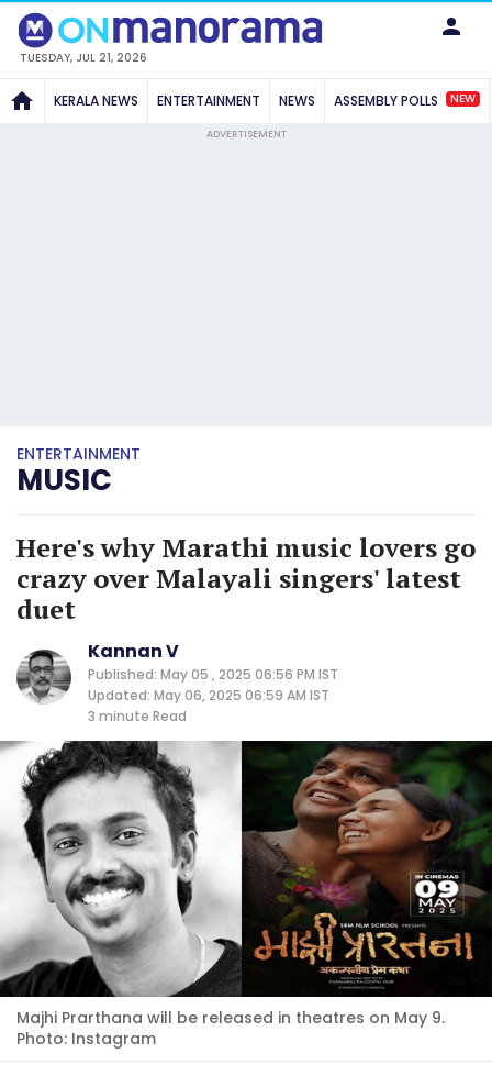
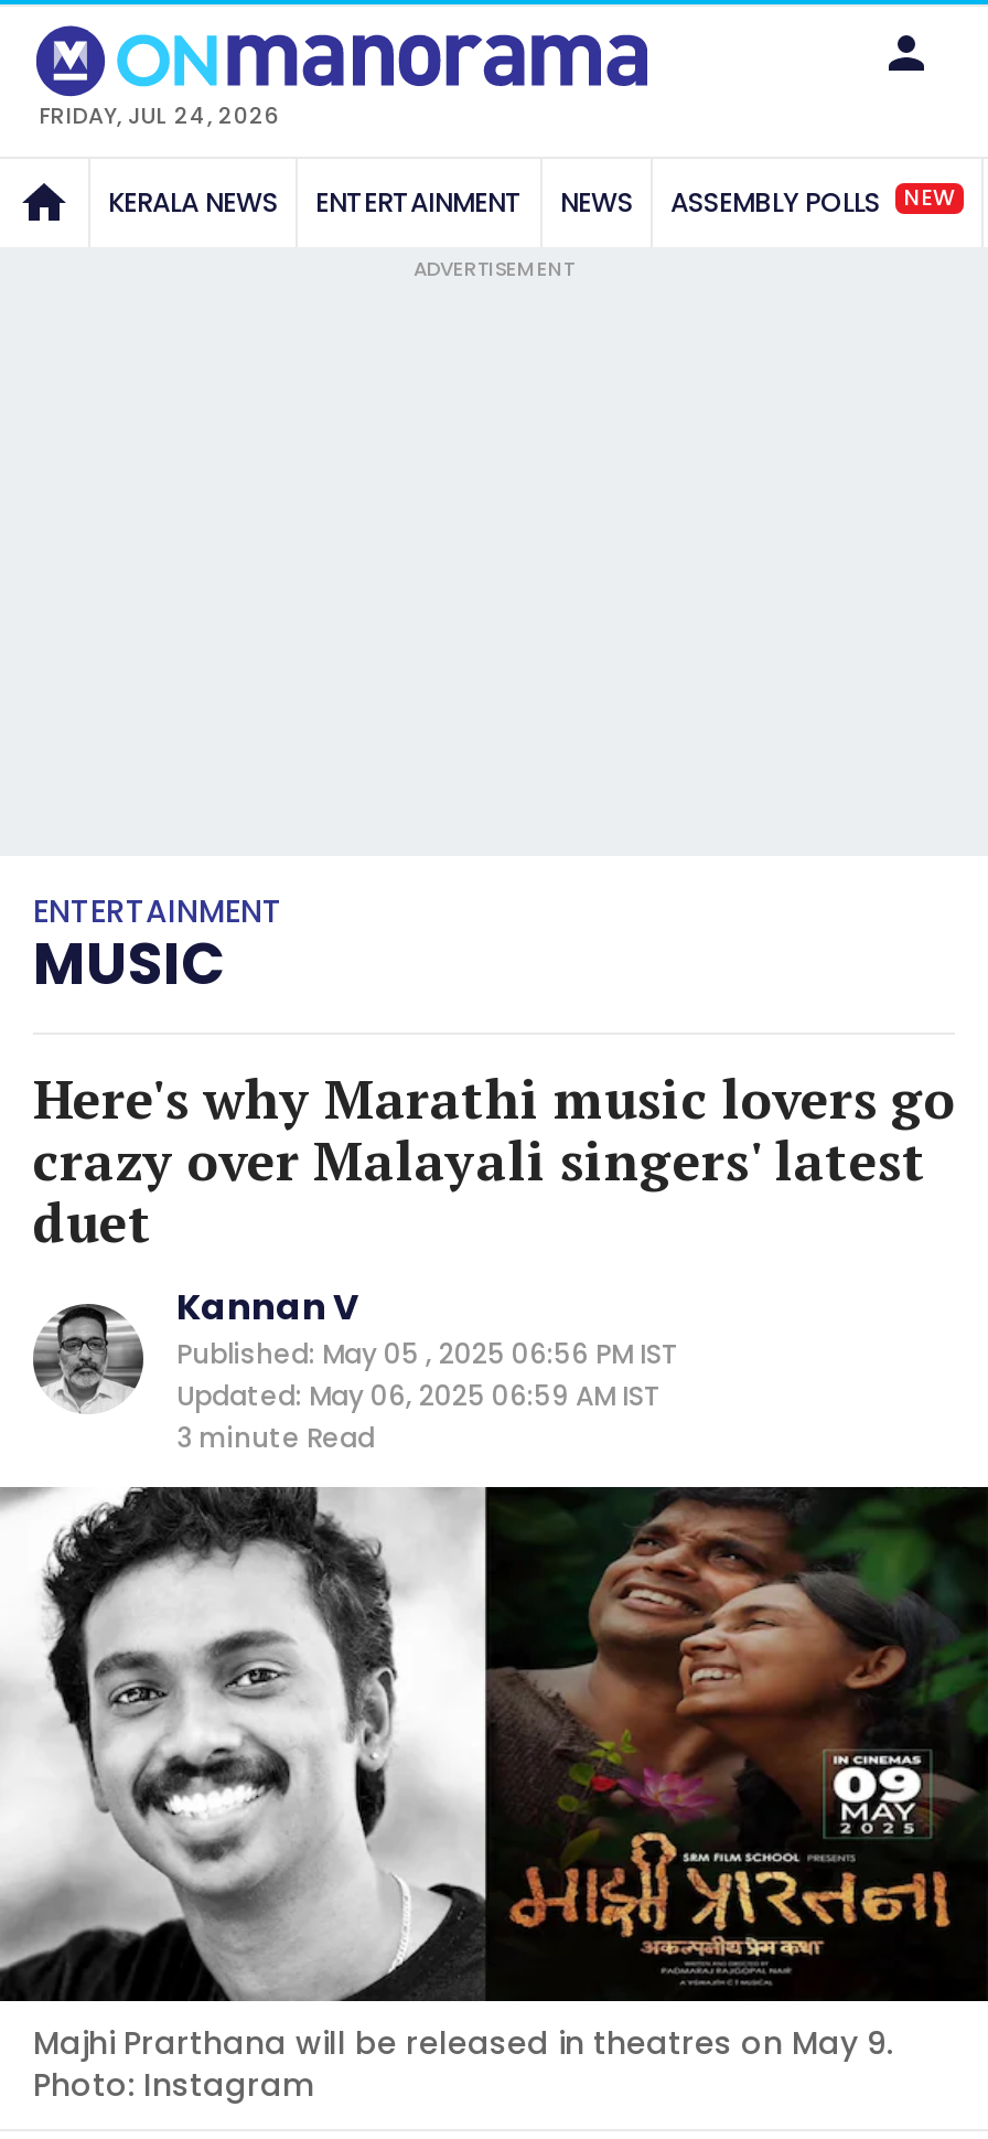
- TUESDAY, JUL 21, 2026
+ FRIDAY, JUL 24, 2026
